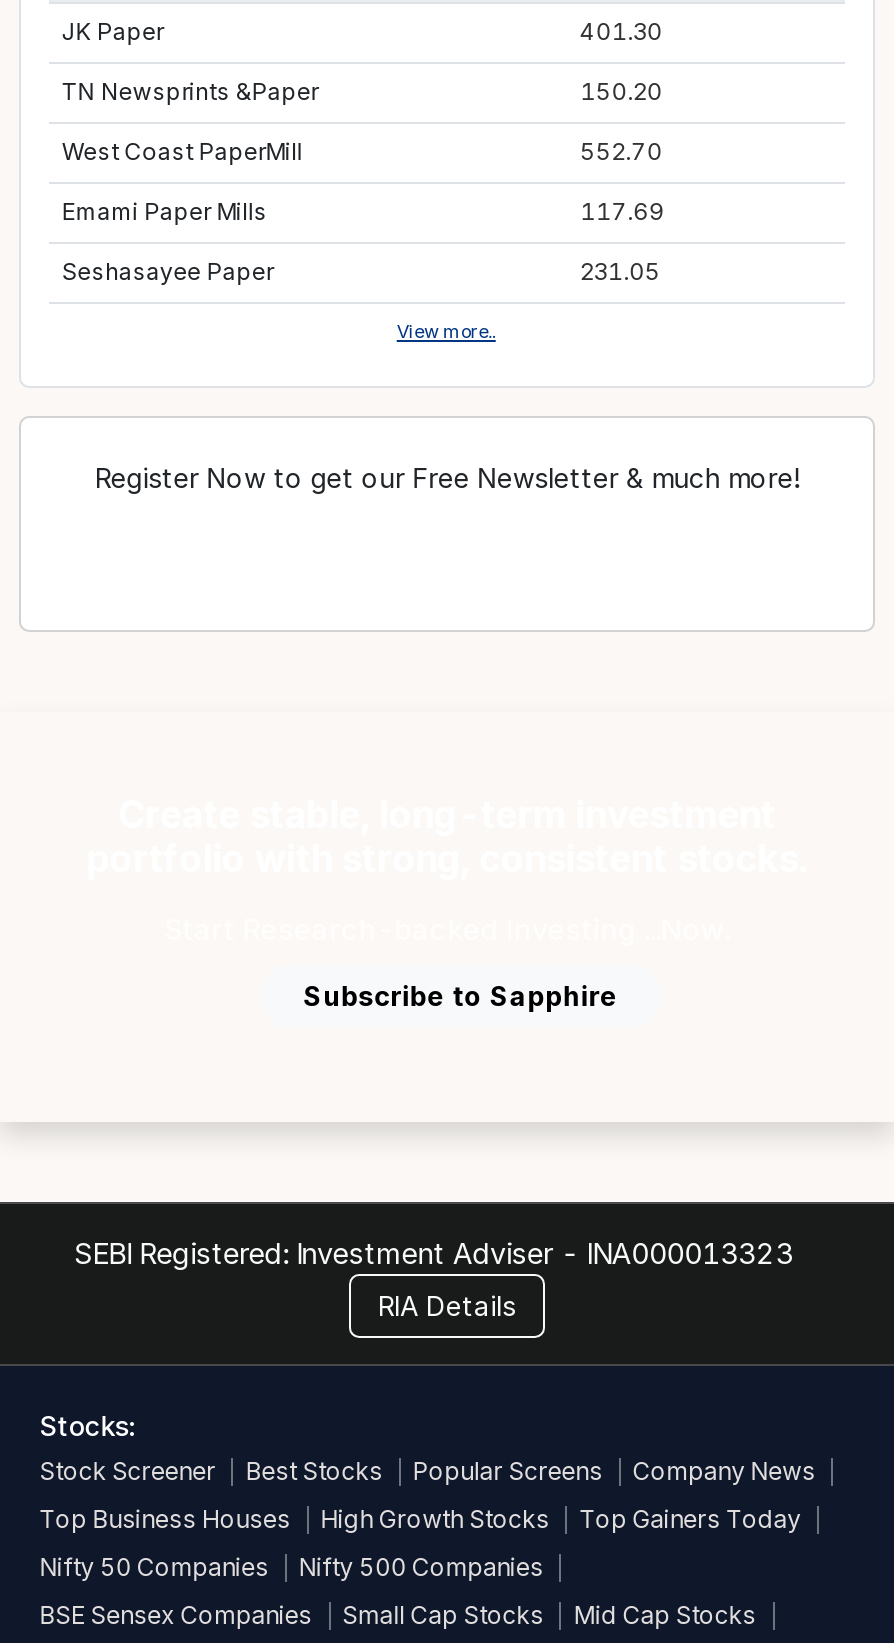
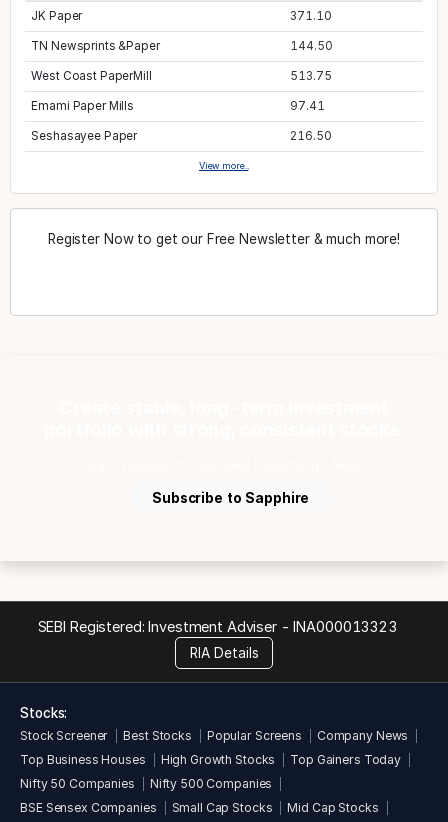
- 401.30
+ 371.10

- 150.20
+ 144.50

- 552.70
+ 513.75

- 117.69
+ 97.41

- 231.05
+ 216.50
